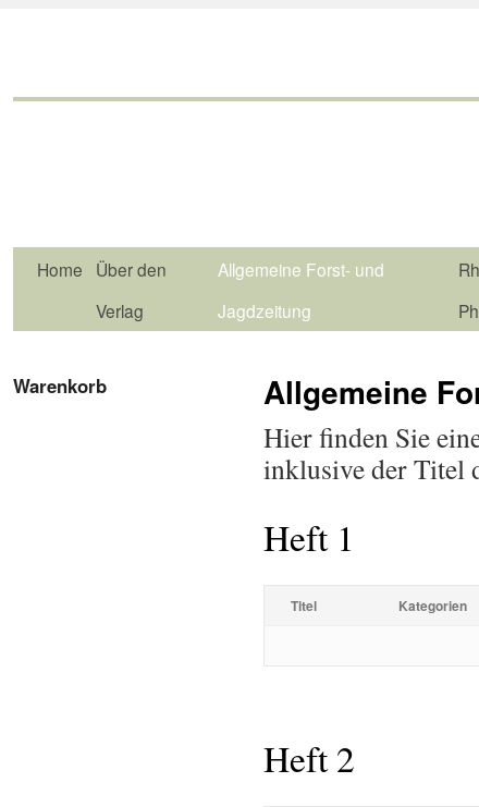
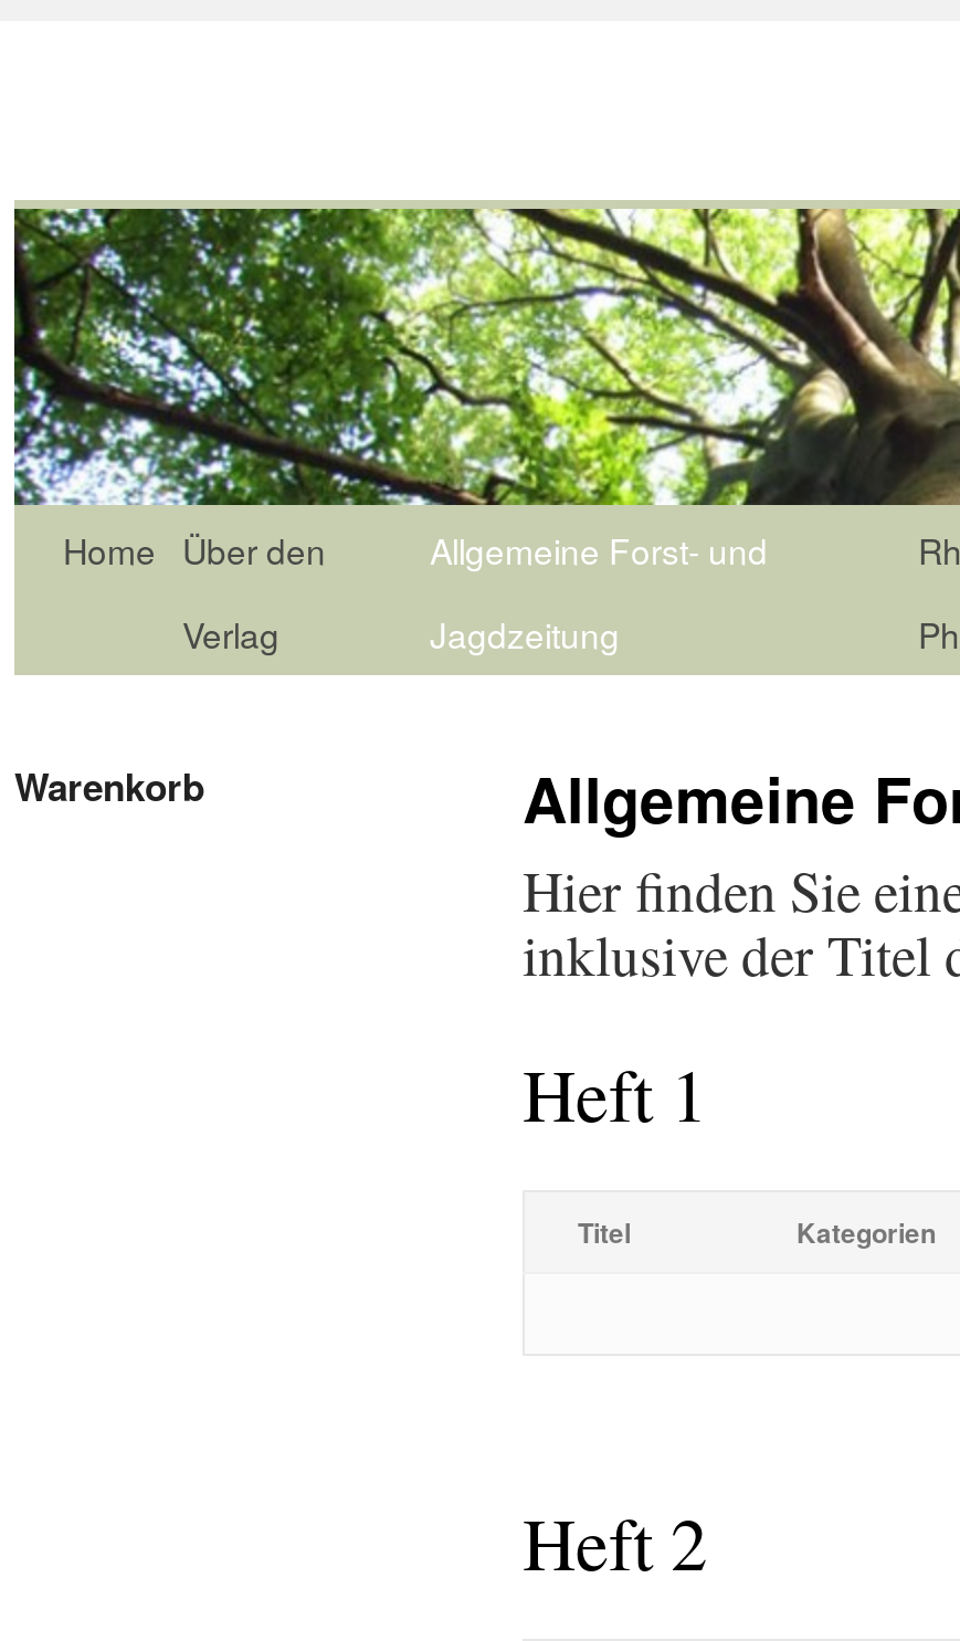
+ [image]
